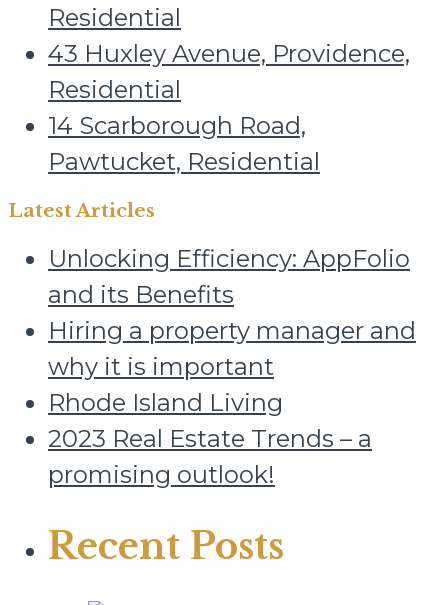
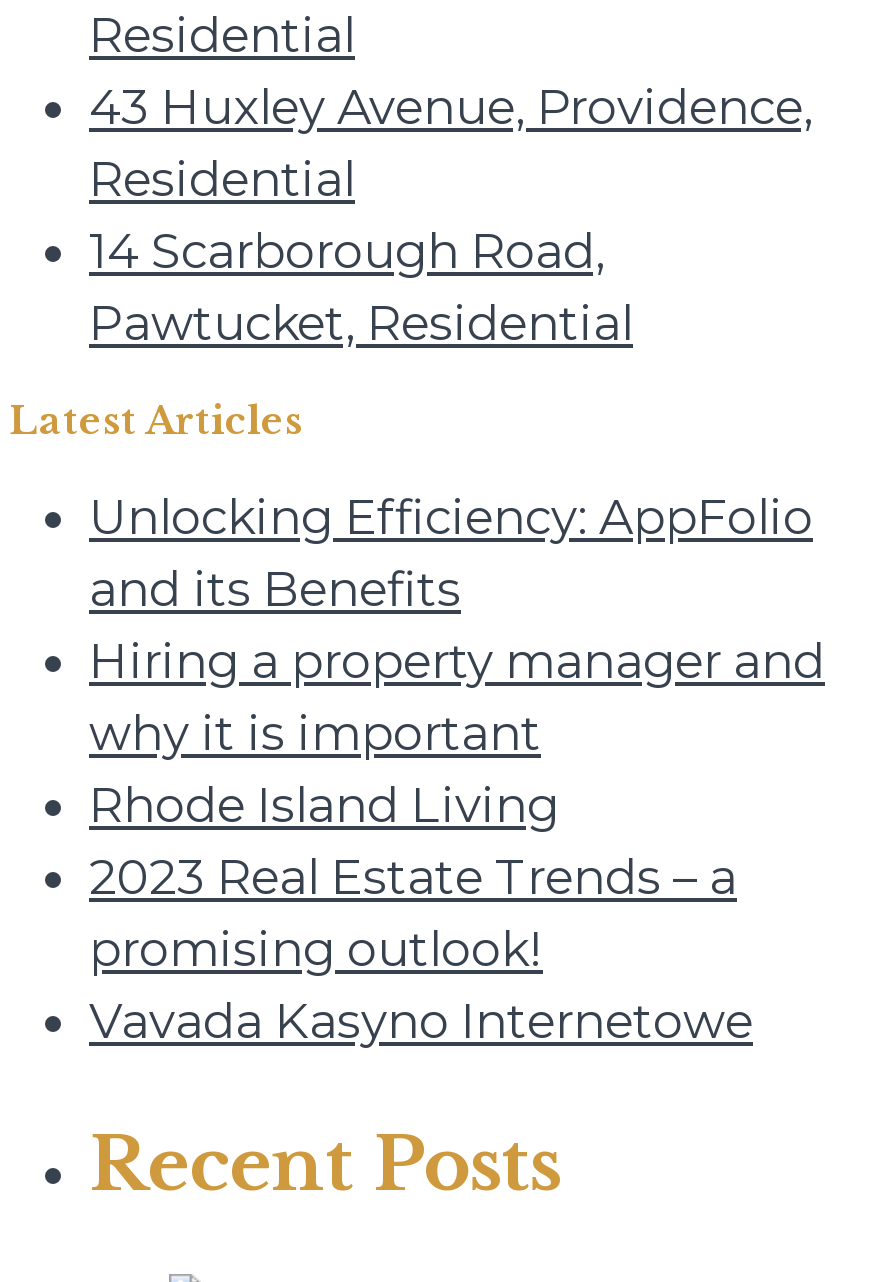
+ Vavada Kasyno Internetowe
